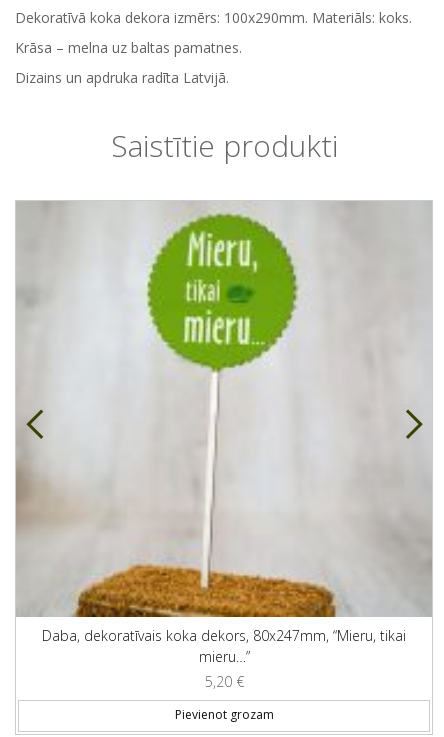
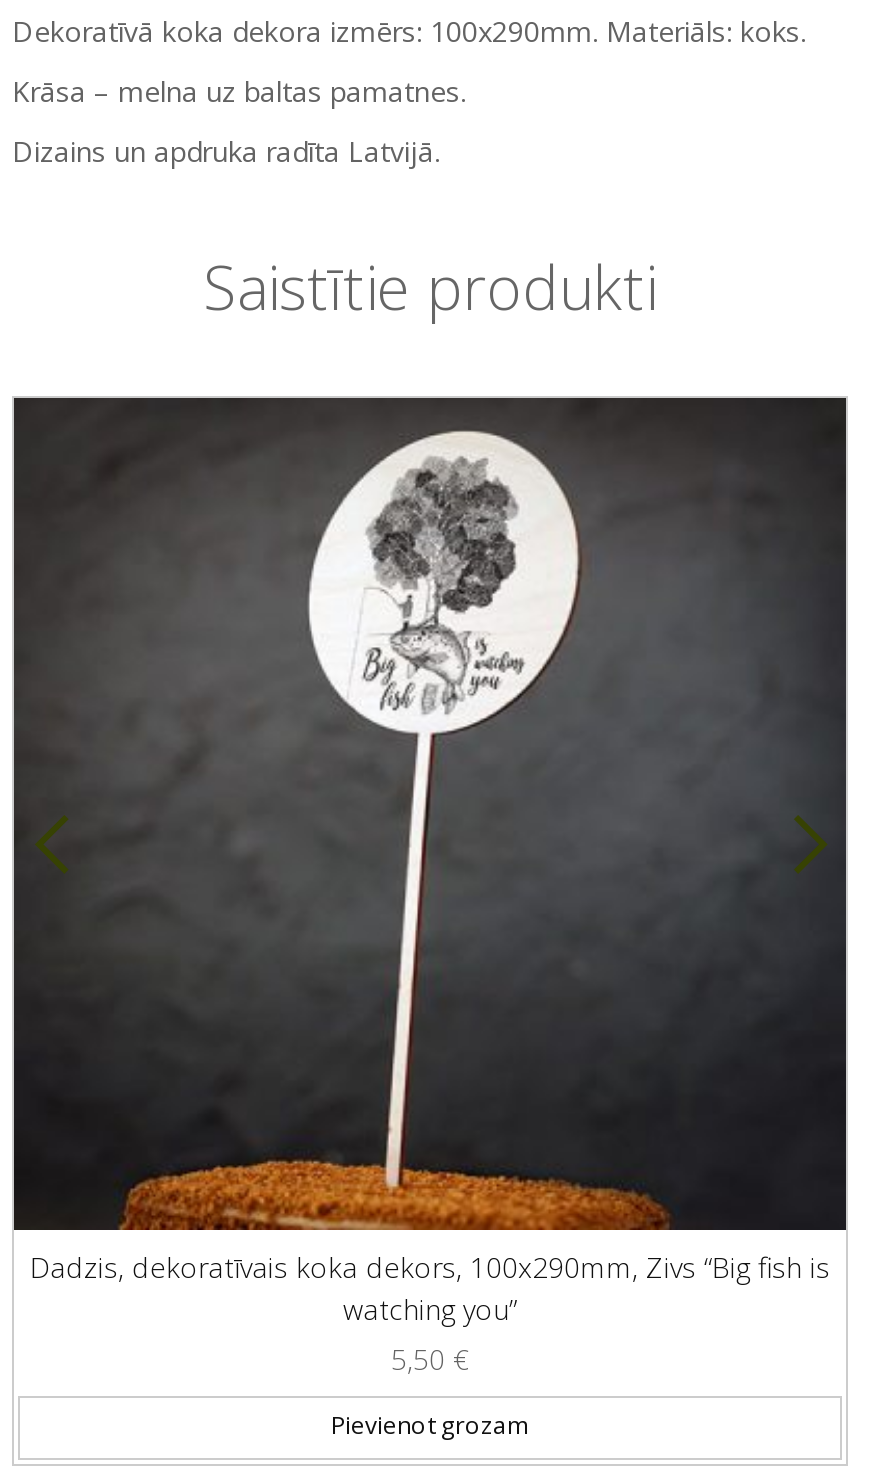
- [image]
- Daba, dekoratīvais koka dekors, 80x247mm, “Mieru, tikai
- mieru…”
- 5,20 €
+ [image]
+ Dadzis, dekoratīvais koka dekors, 100x290mm, Zivs “Big fish is
+ watching you”
+ 5,50 €
